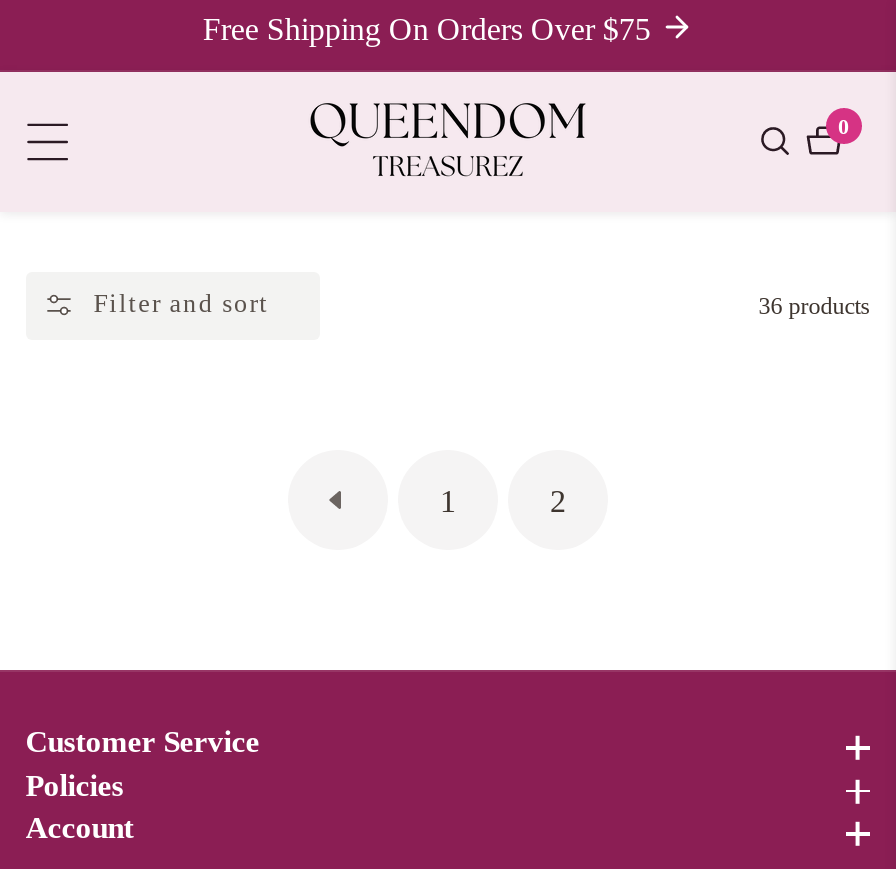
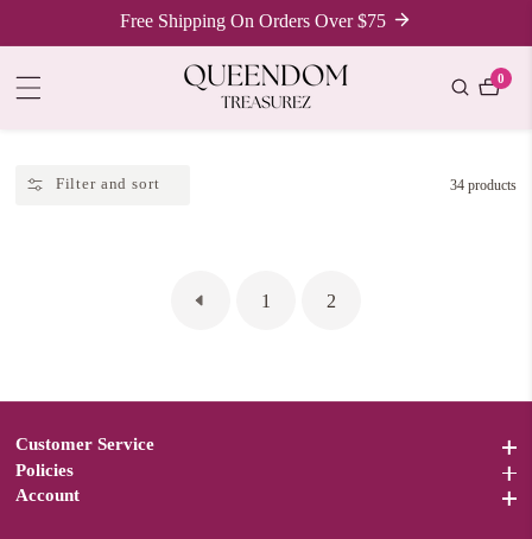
- 36 products
+ 34 products
